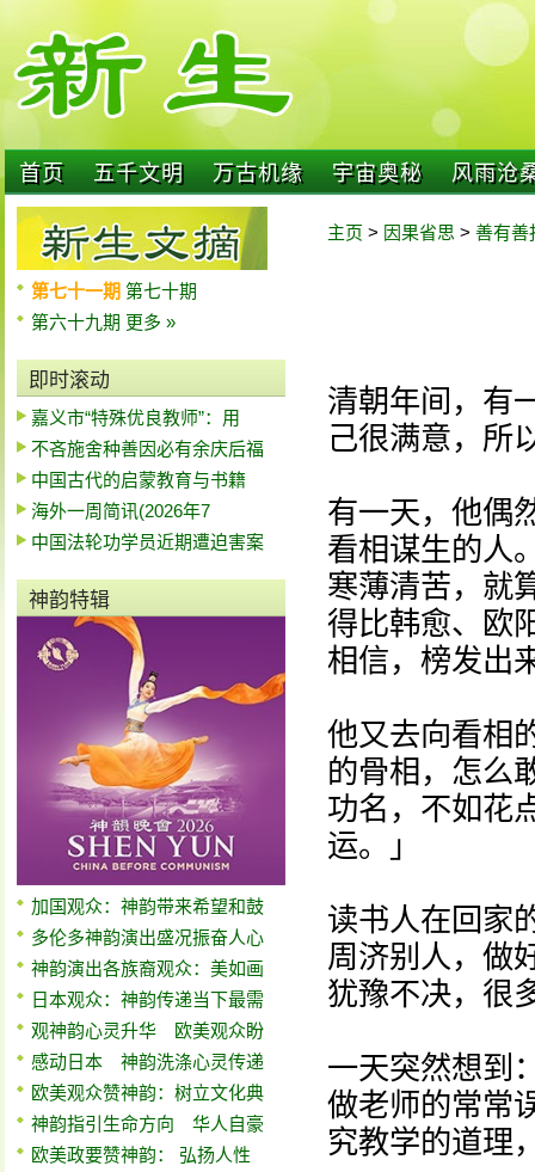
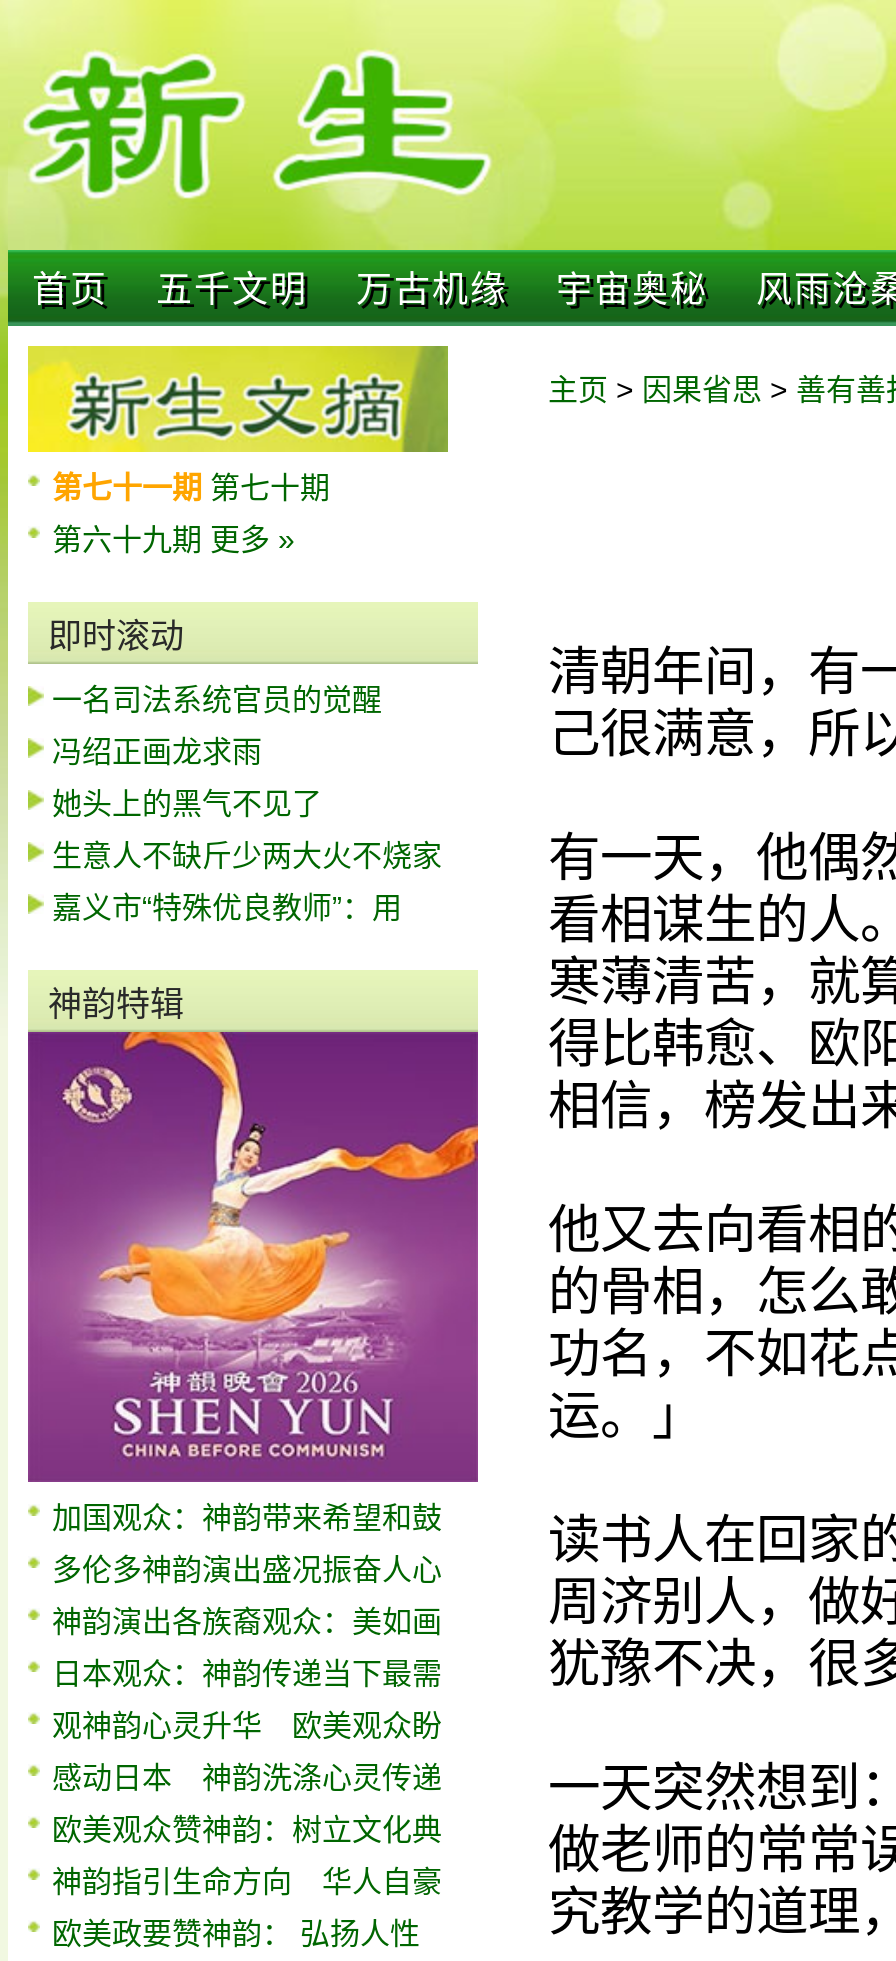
moved down: 嘉义市“特殊优良教师”：用

+ 一名司法系统官员的觉醒
+ 冯绍正画龙求雨
+ 她头上的黑气不见了
+ 生意人不缺斤少两大火不烧家

- 不吝施舍种善因必有余庆后福
- 中国古代的启蒙教育与书籍
- 海外一周简讯(2026年7
- 中国法轮功学员近期遭迫害案
